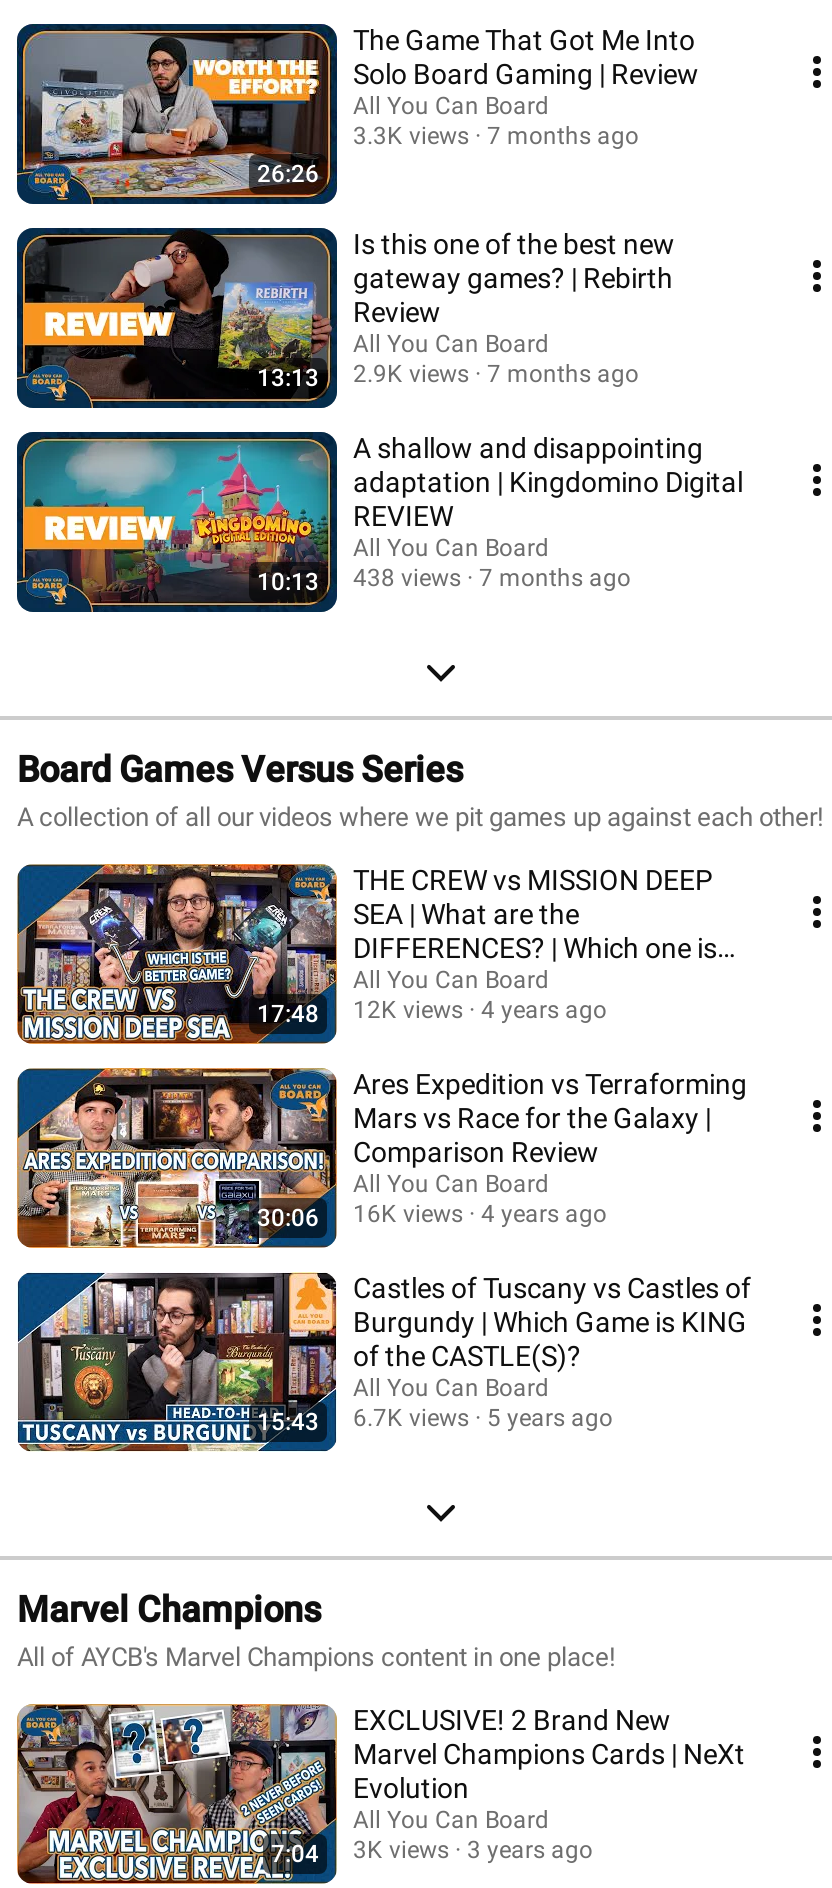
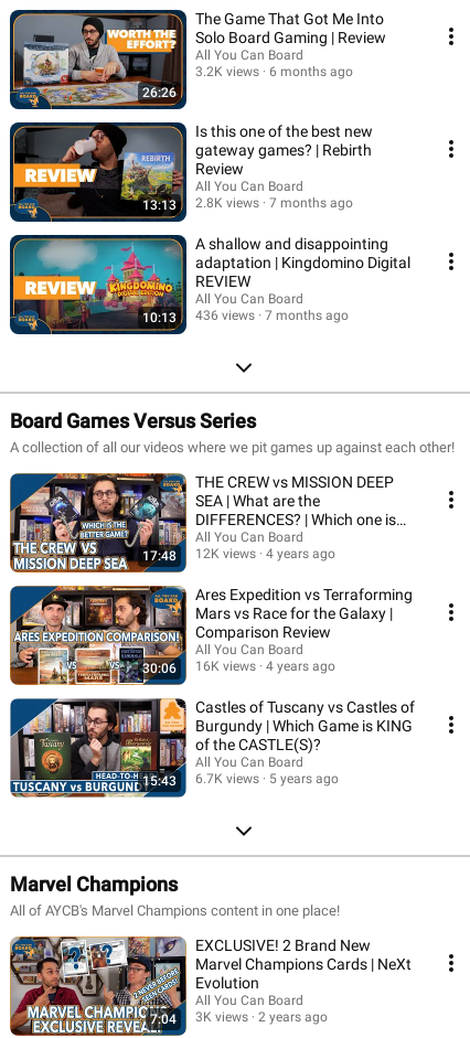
- 3.3K views
+ 3.2K views

- 7 months ago
+ 6 months ago

- 13:13 2.9K views 7 months ago
+ 13:13 2.8K views 7 months ago

- 10:13 438 views 7 months ago
+ 10:13 436 views 7 months ago

- 7:04 3K views 3 years ago
+ 7:04 3K views 2 years ago
